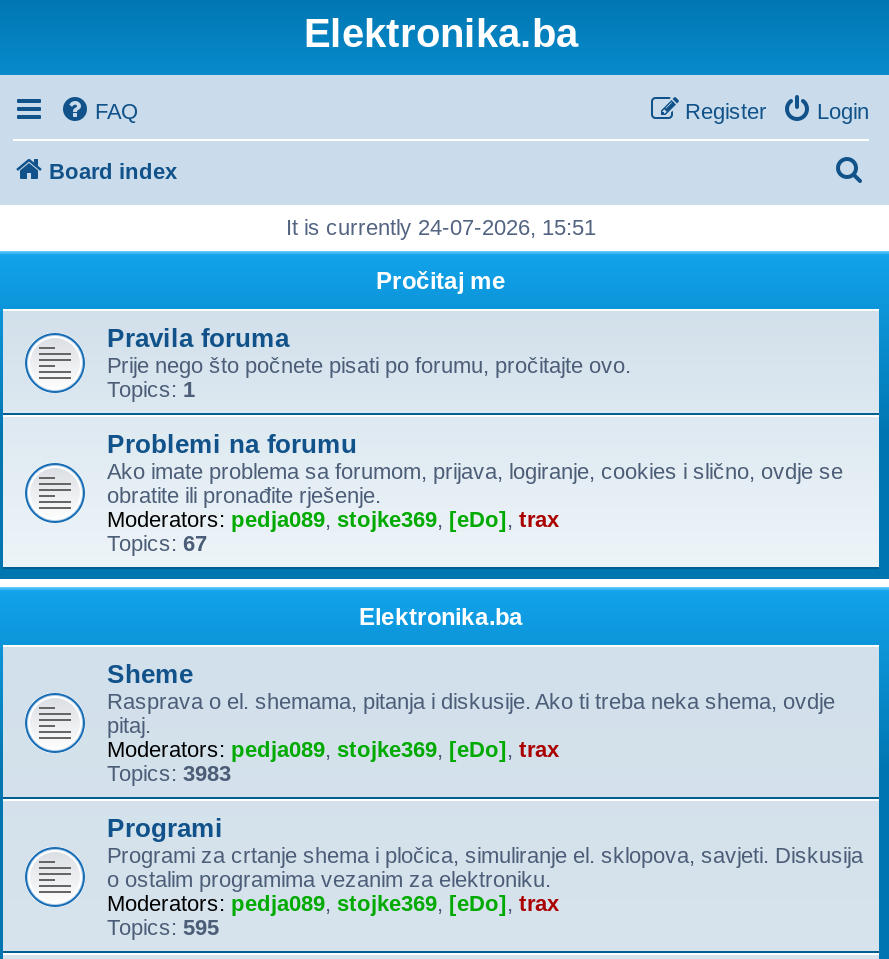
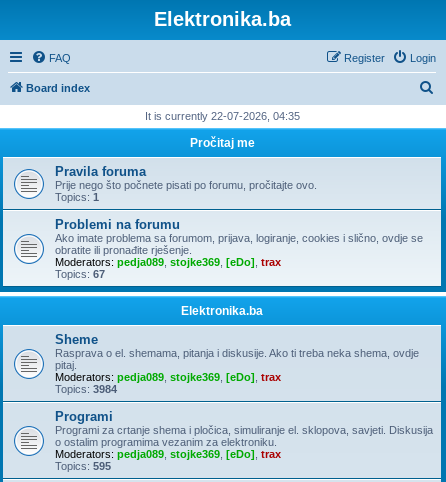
- It is currently 24-07-2026, 15:51
+ It is currently 22-07-2026, 04:35

- Topics: 3983
+ Topics: 3984
